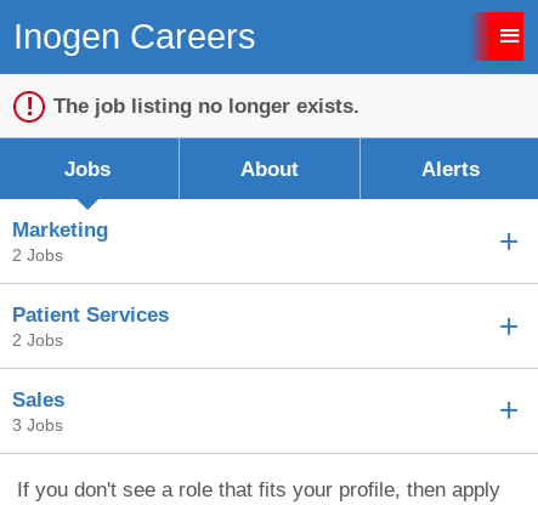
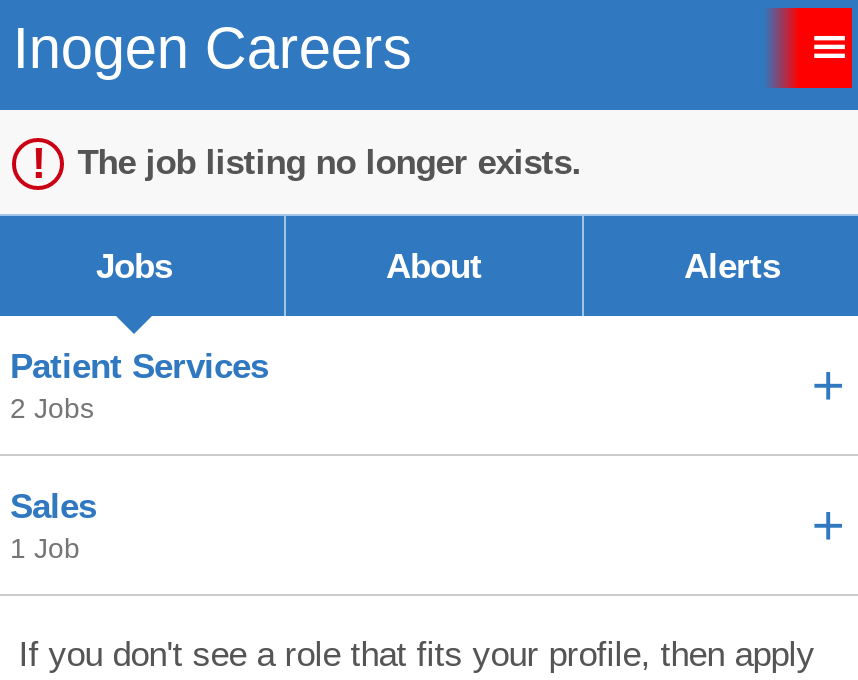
- Marketing
- 2 Jobs

- 3 Jobs
+ 1 Job
